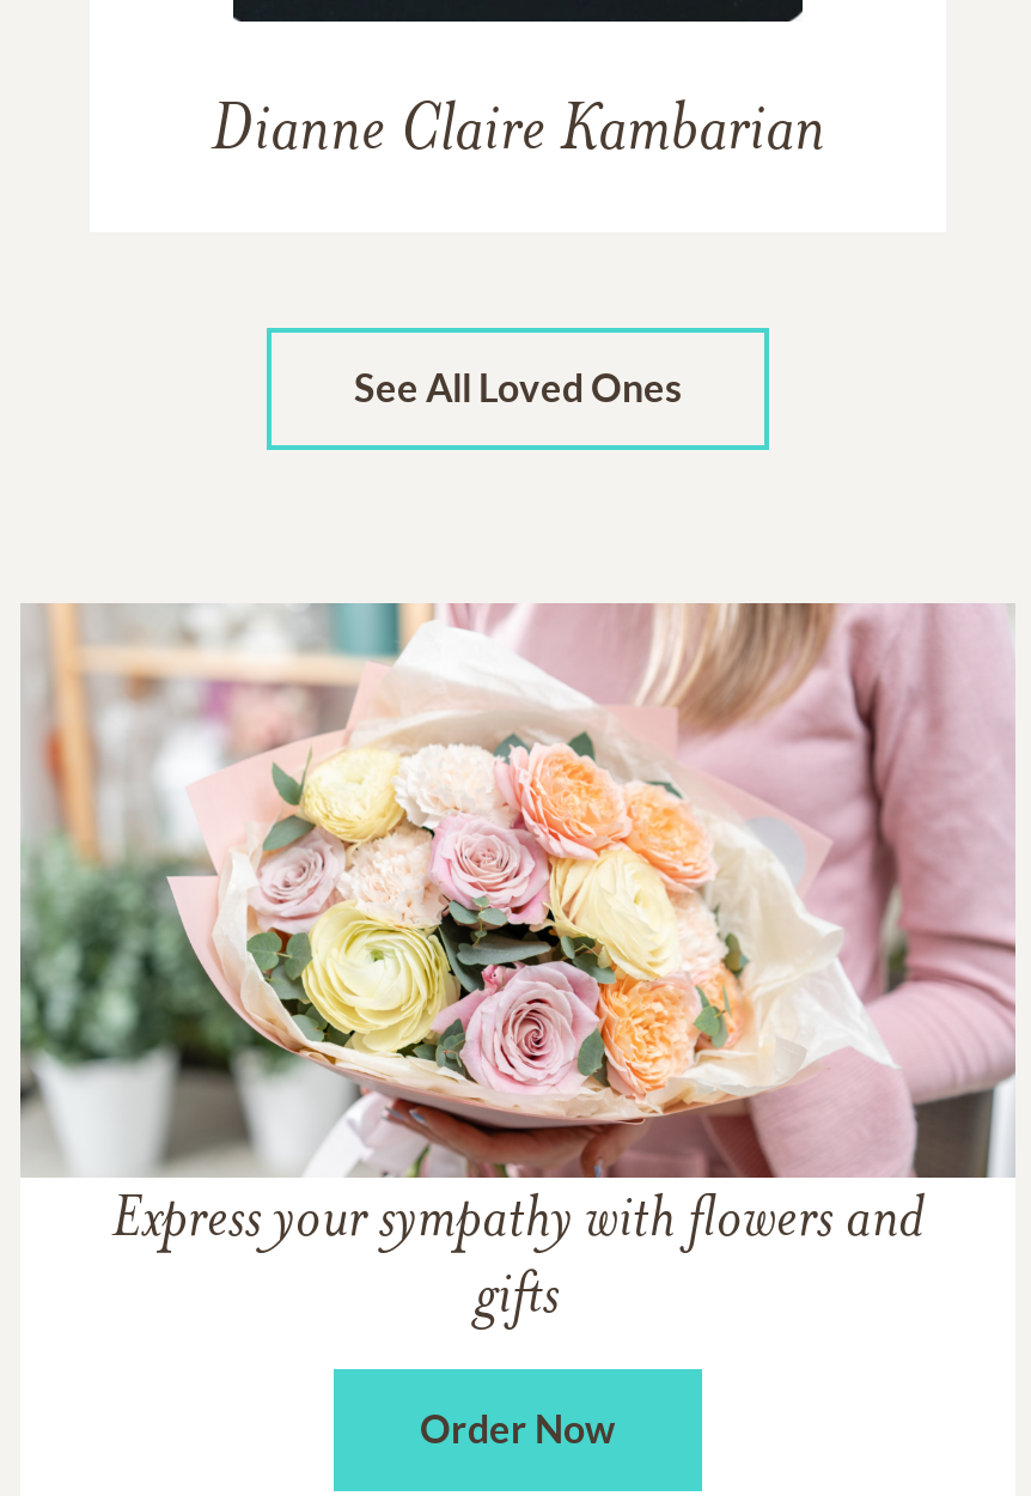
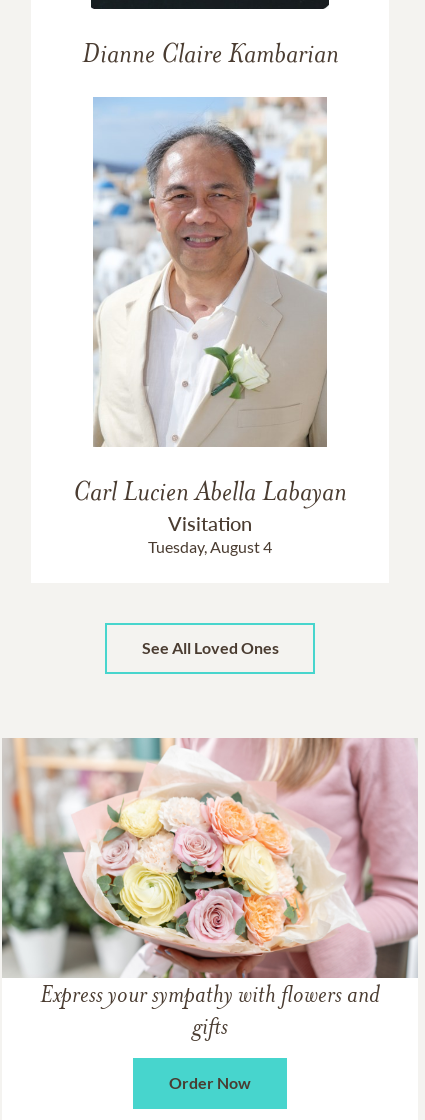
+ [image]
+ Carl Lucien Abella Labayan
+ Visitation
+ Tuesday, August 4
